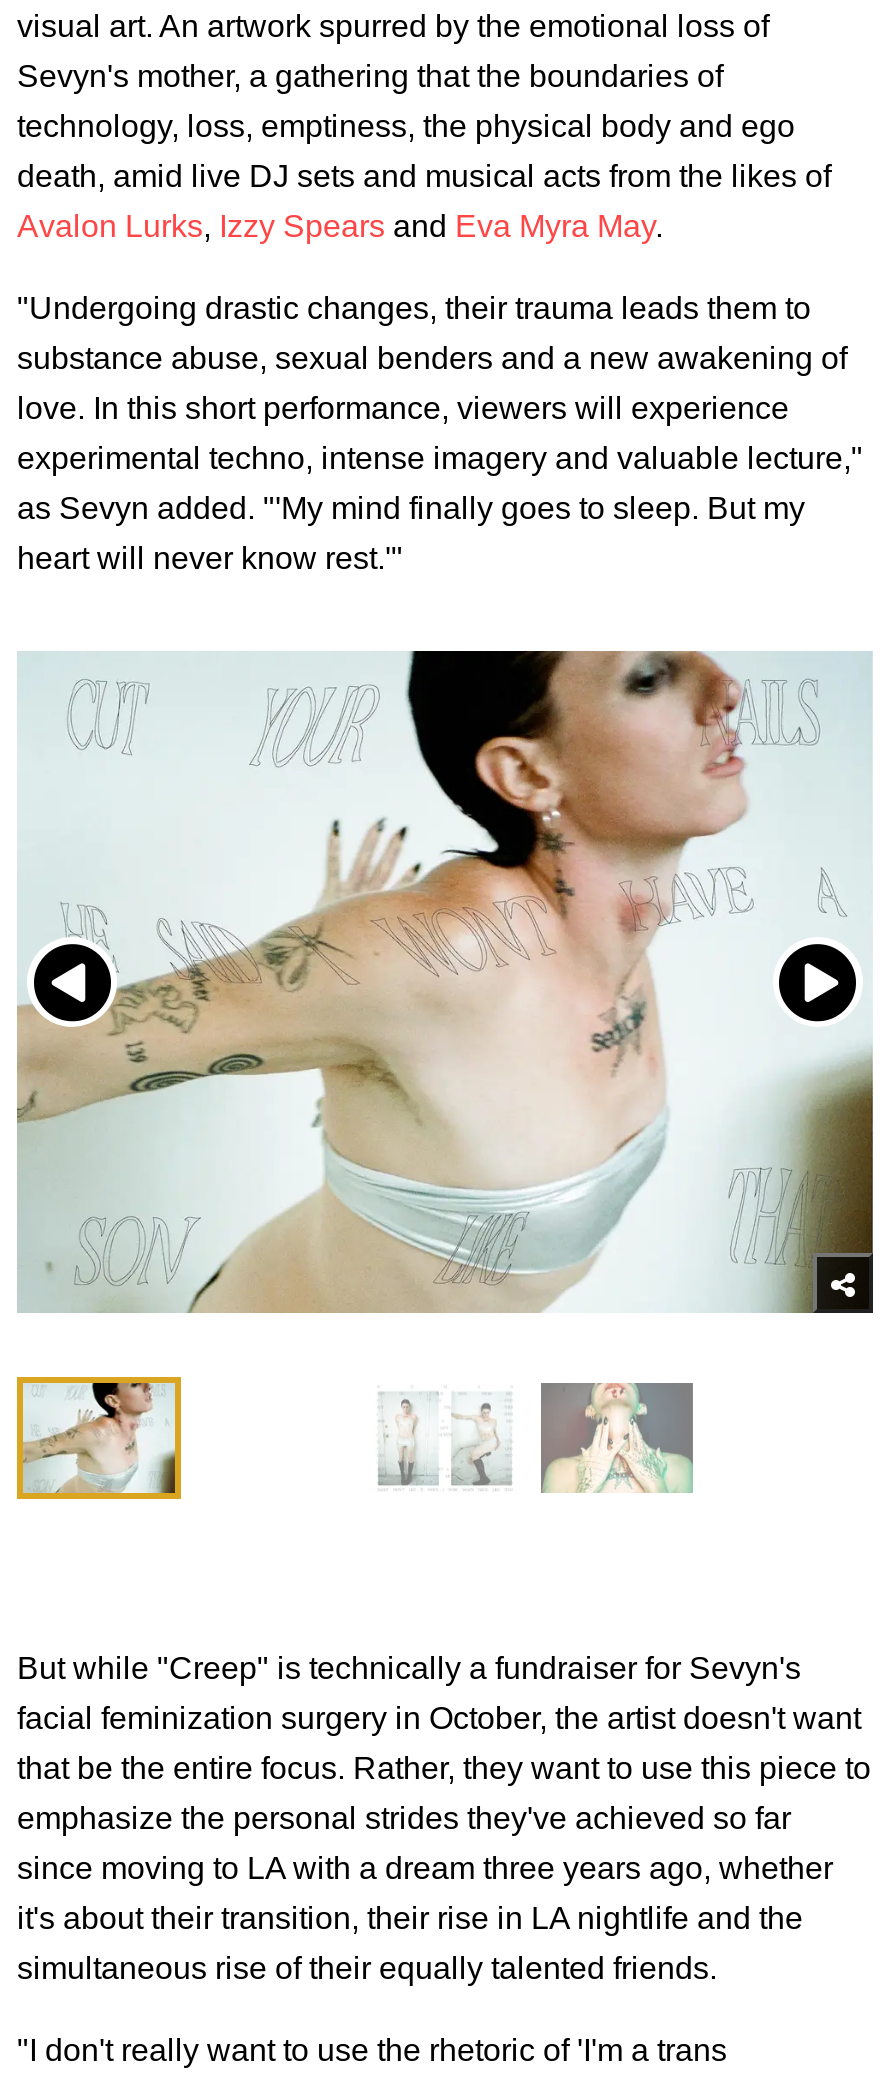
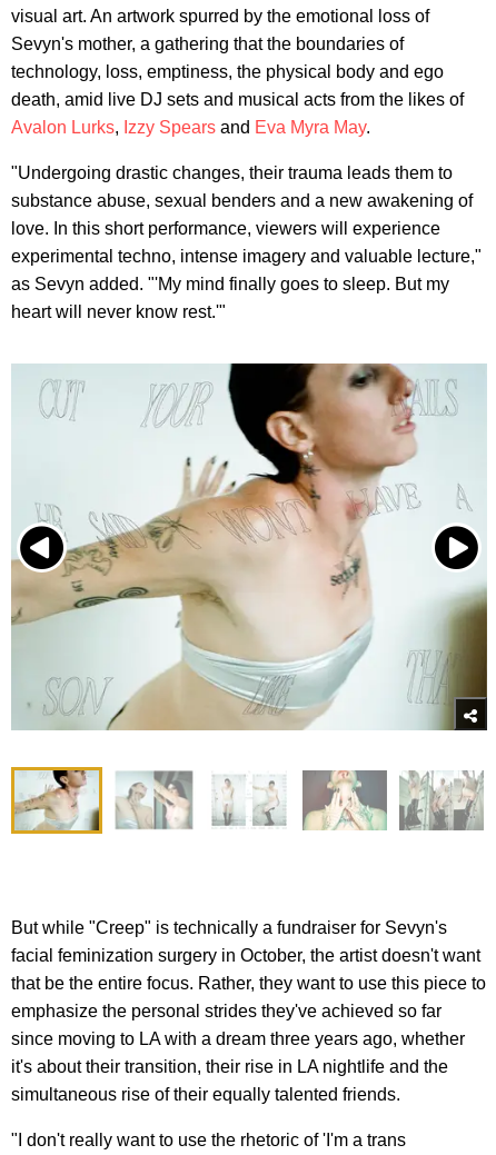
+ [image]

+ [image]
